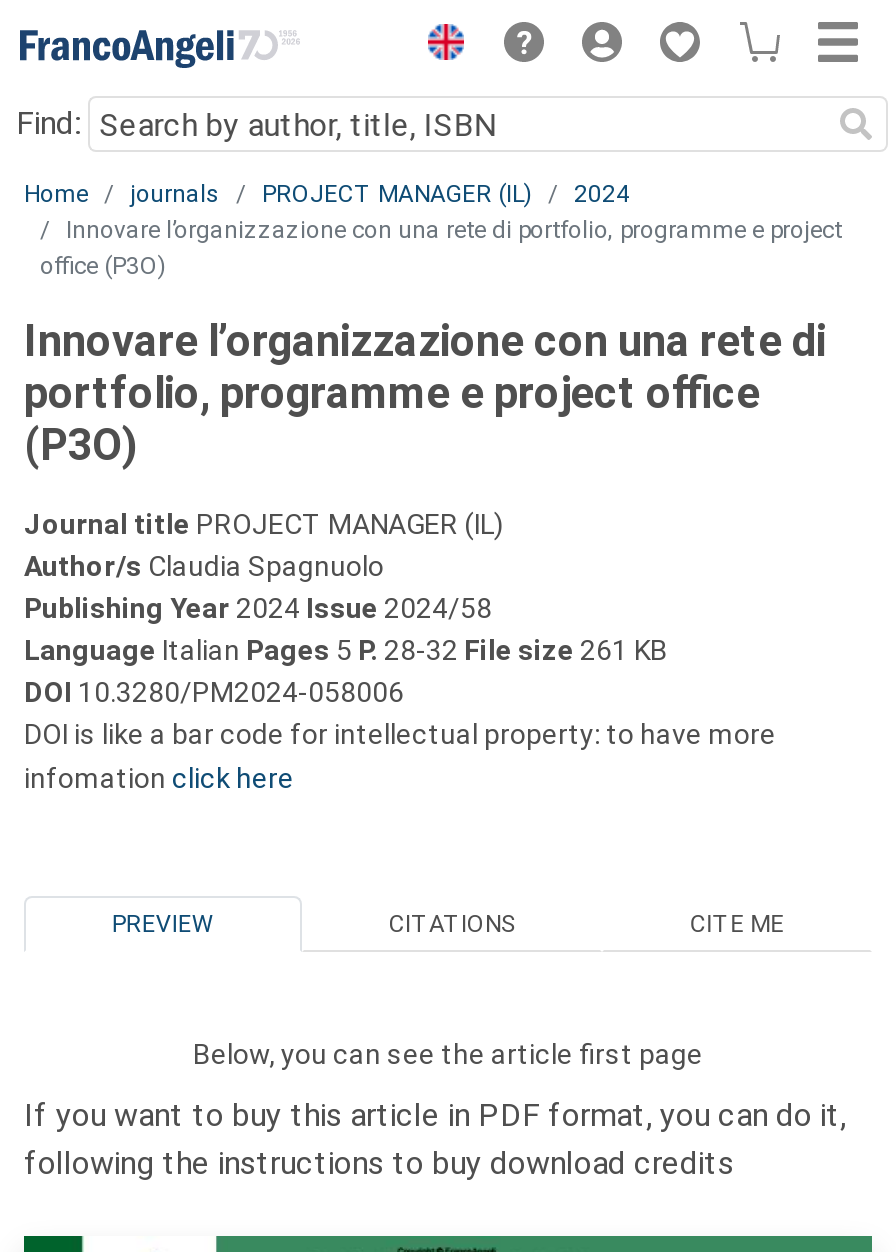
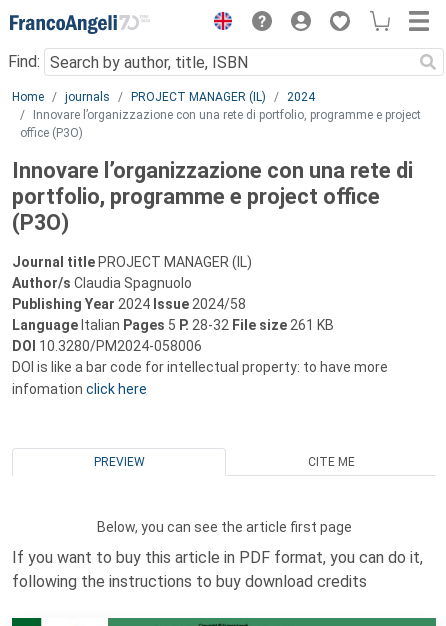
- CITATIONS
